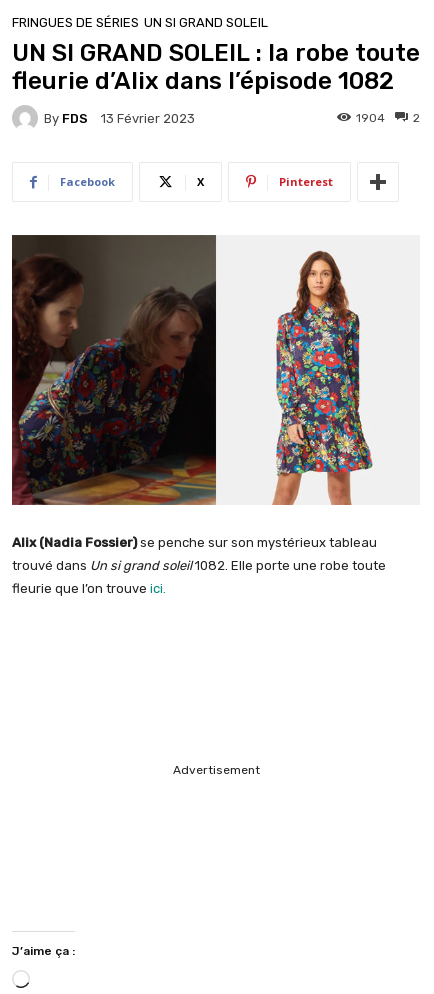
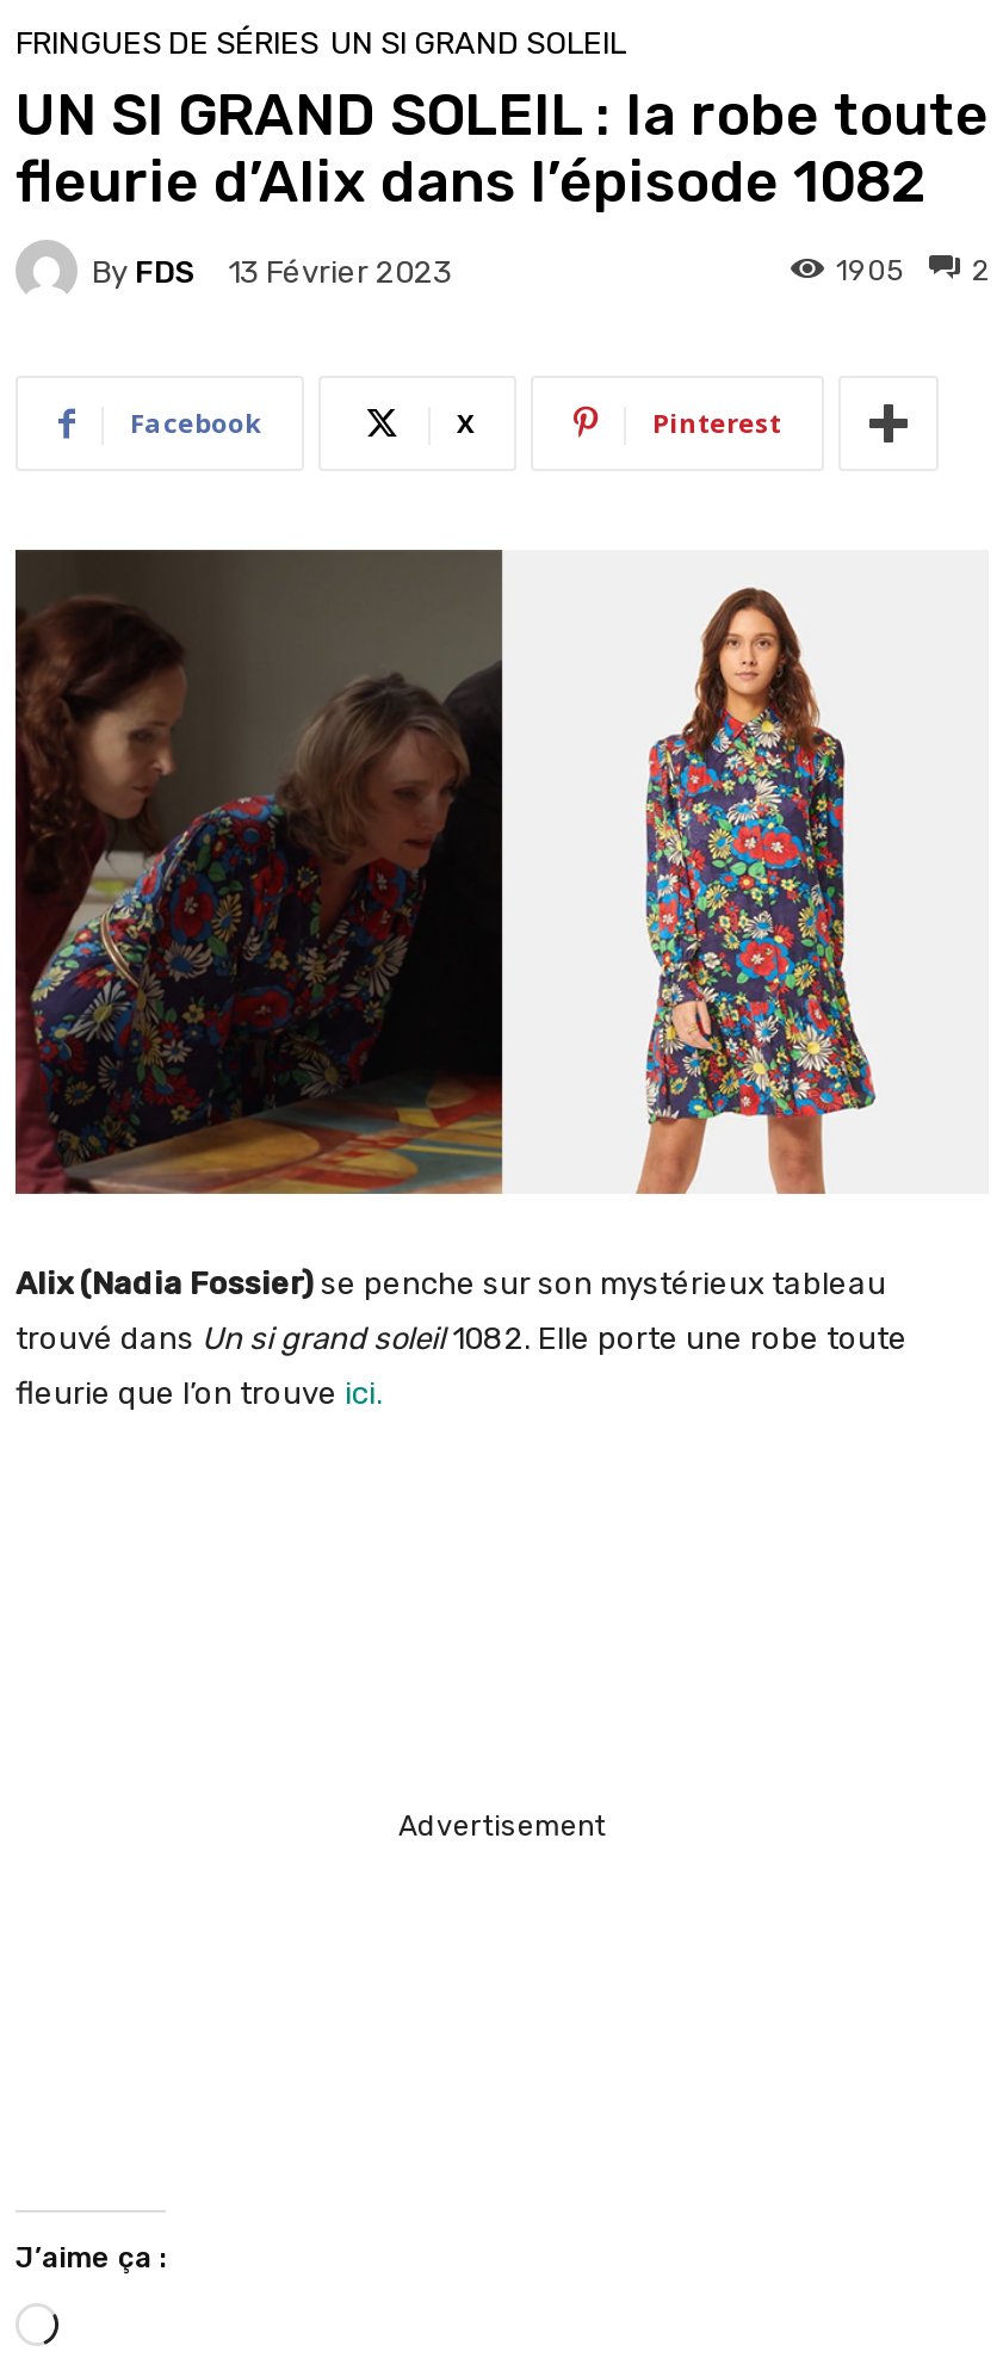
- 1904 2
+ 1905 2
